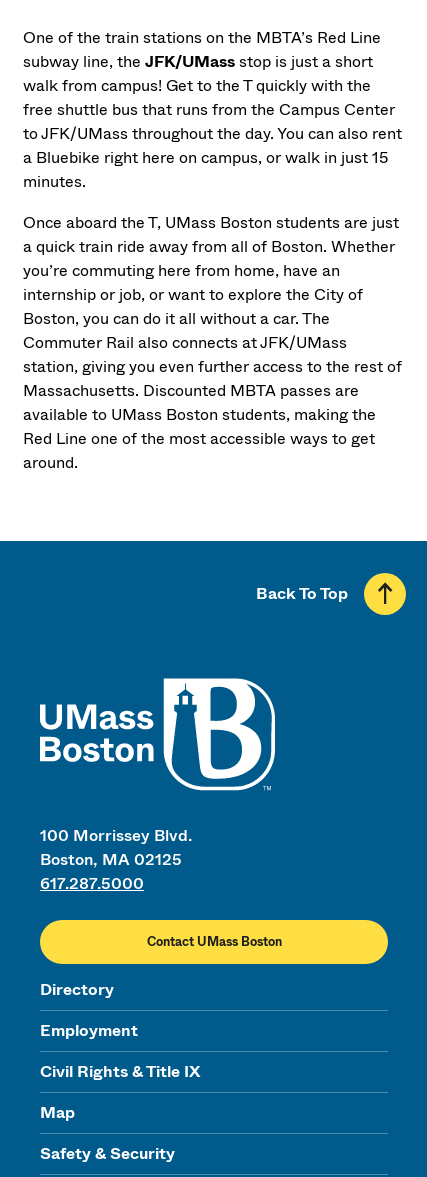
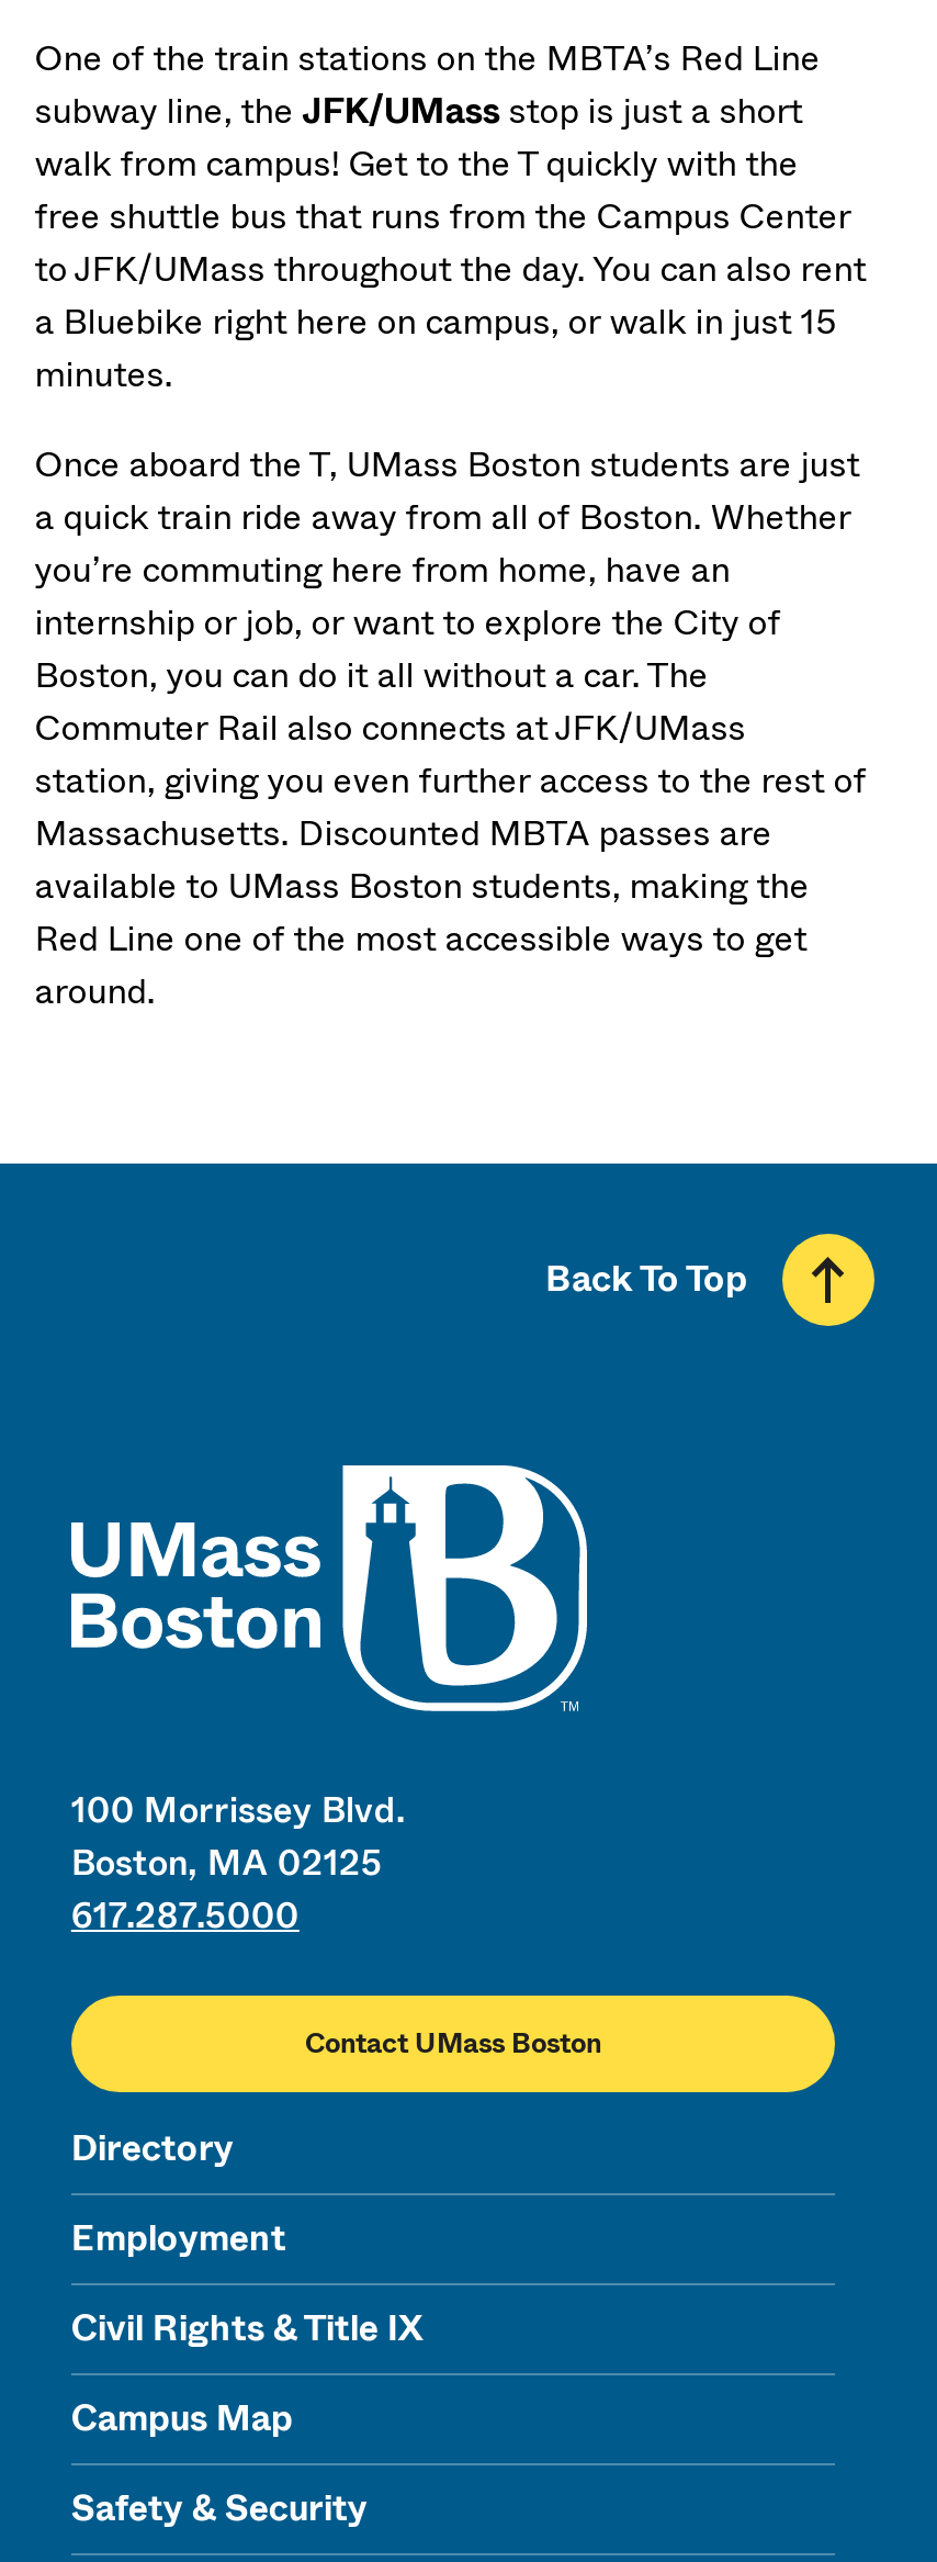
- Map
+ Campus Map
